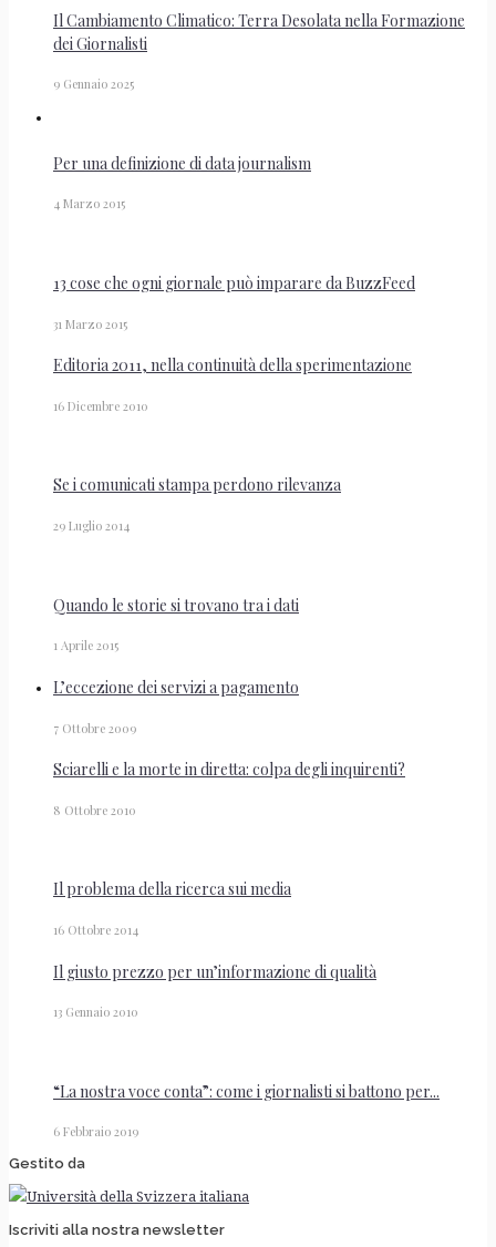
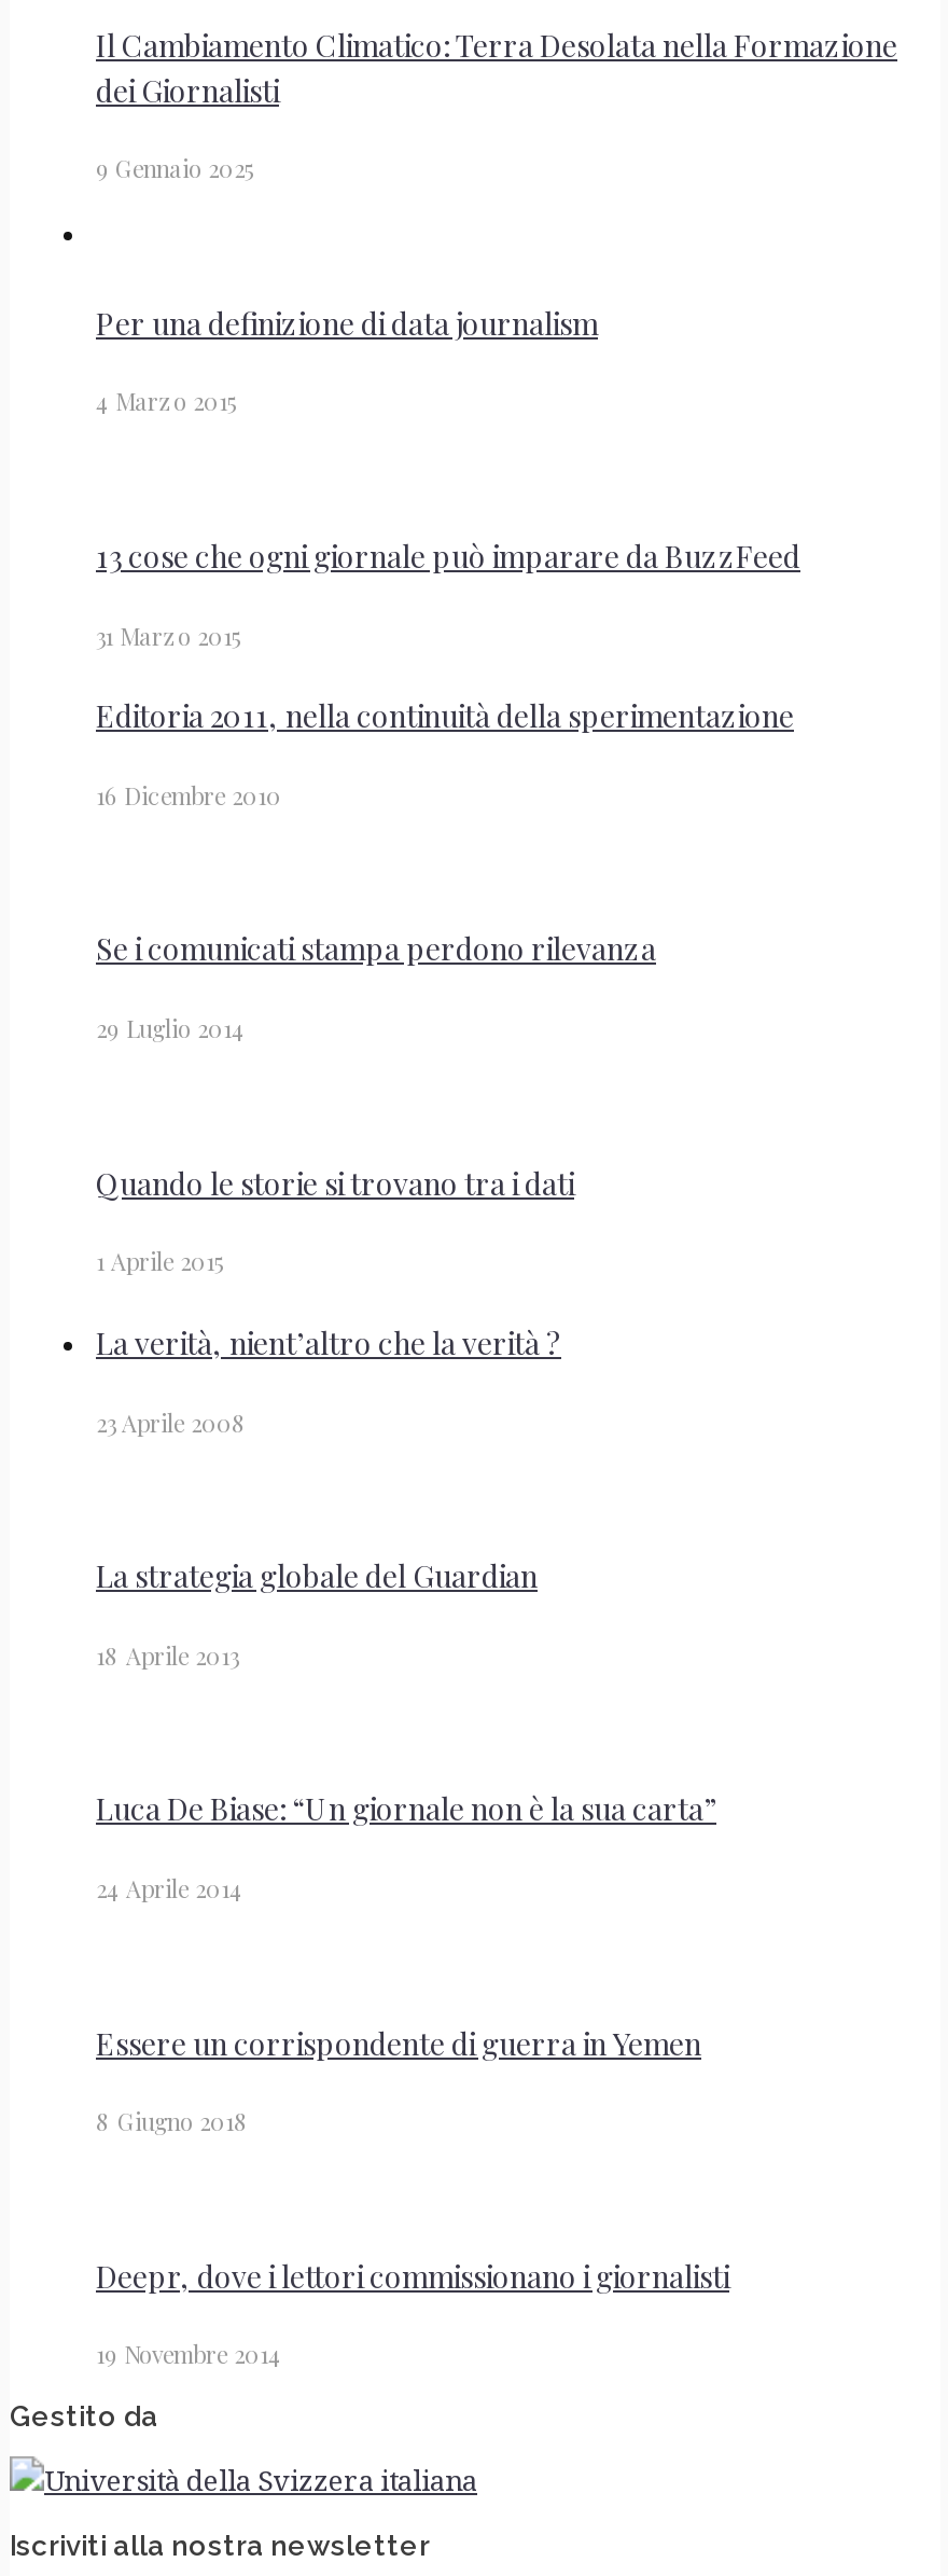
- L’eccezione dei servizi a pagamento
+ La verità, nient’altro che la verità ?

- 7 Ottobre 2009
+ 23 Aprile 2008

- Sciarelli e la morte in diretta: colpa degli inquirenti?
+ La strategia globale del Guardian

- 8 Ottobre 2010
+ 18 Aprile 2013

- Il problema della ricerca sui media
+ Luca De Biase: “Un giornale non è la sua carta”

- 16 Ottobre 2014
+ 24 Aprile 2014

- Il giusto prezzo per un’informazione di qualità
+ Essere un corrispondente di guerra in Yemen

- 13 Gennaio 2010
+ 8 Giugno 2018

- “La nostra voce conta”: come i giornalisti si battono per...
+ Deepr, dove i lettori commissionano i giornalisti

- 6 Febbraio 2019
+ 19 Novembre 2014
